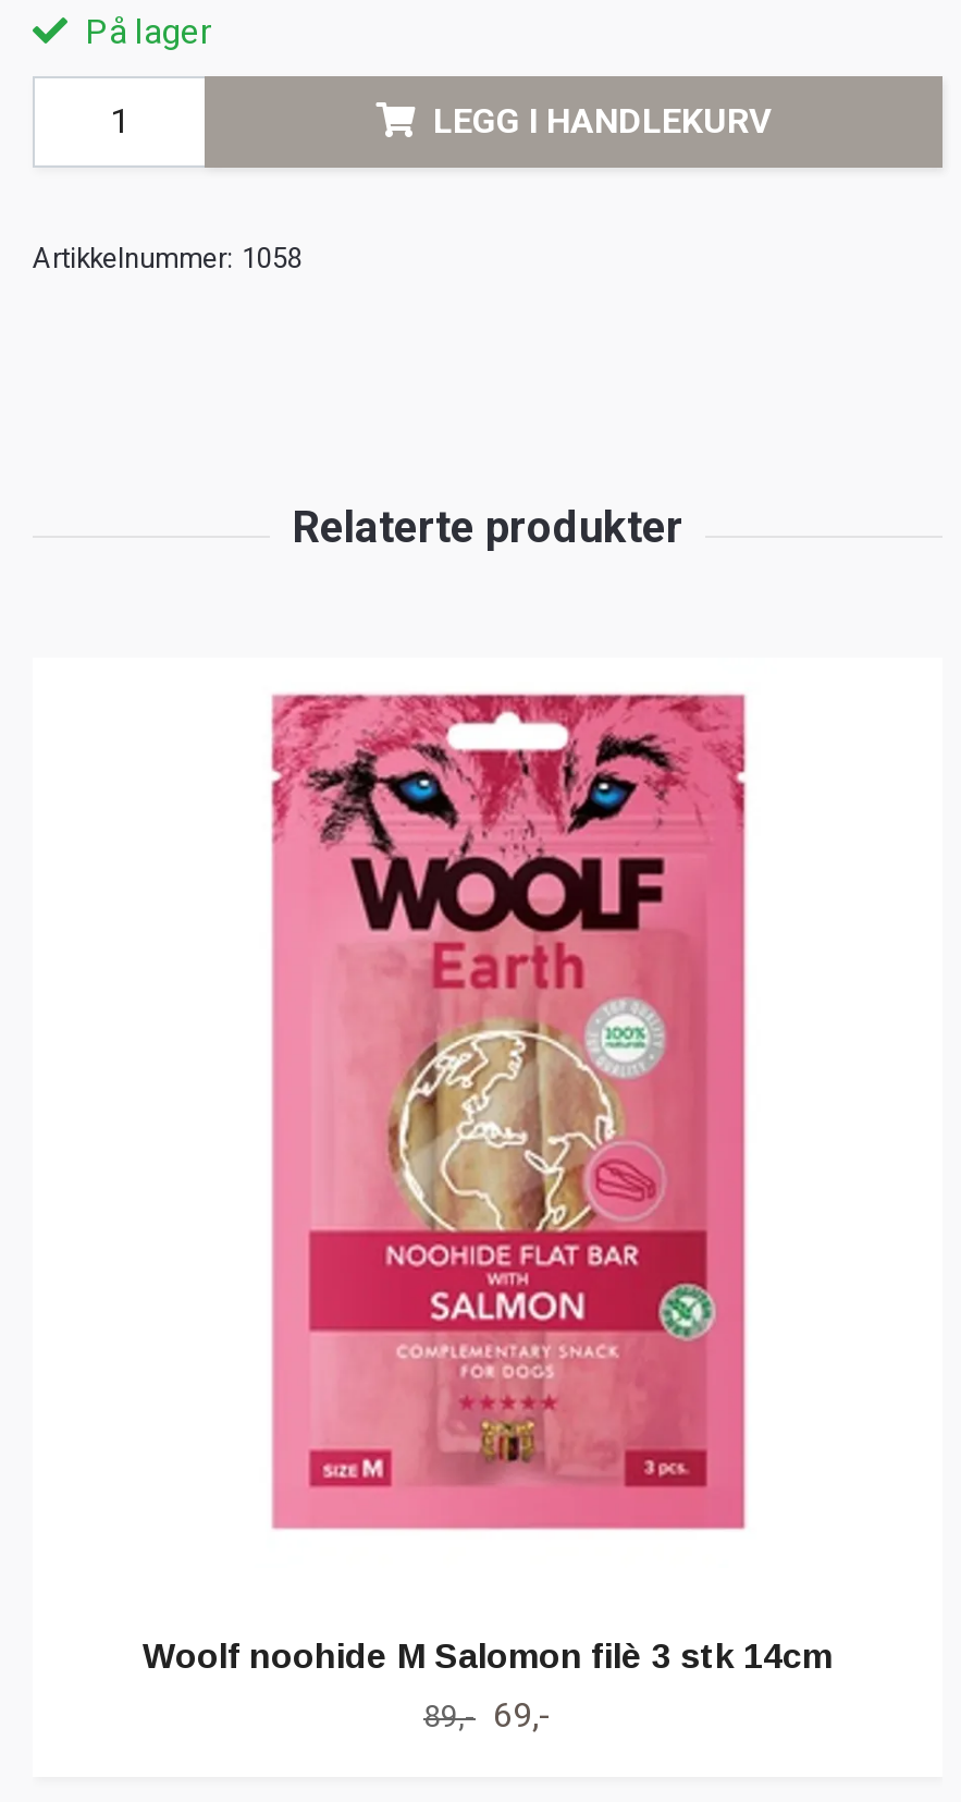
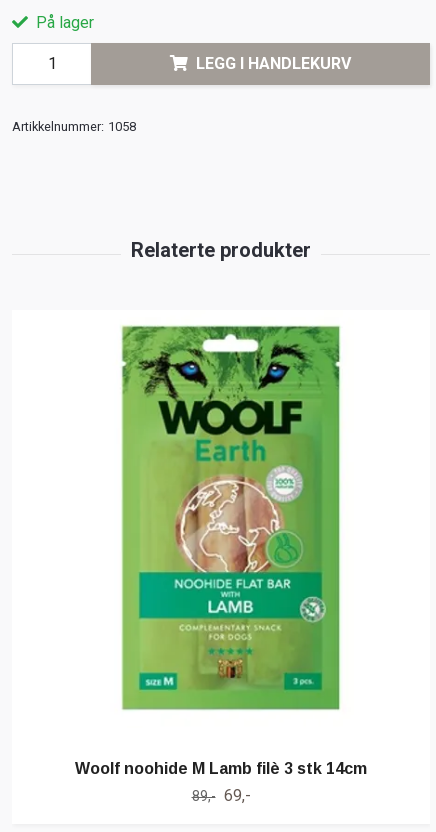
- [image]
+ [image]

- Woolf noohide M Salomon filè 3 stk 14cm
+ Woolf noohide M Lamb filè 3 stk 14cm
